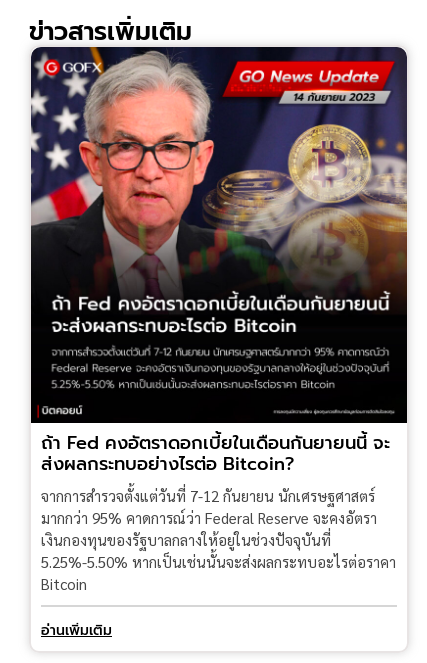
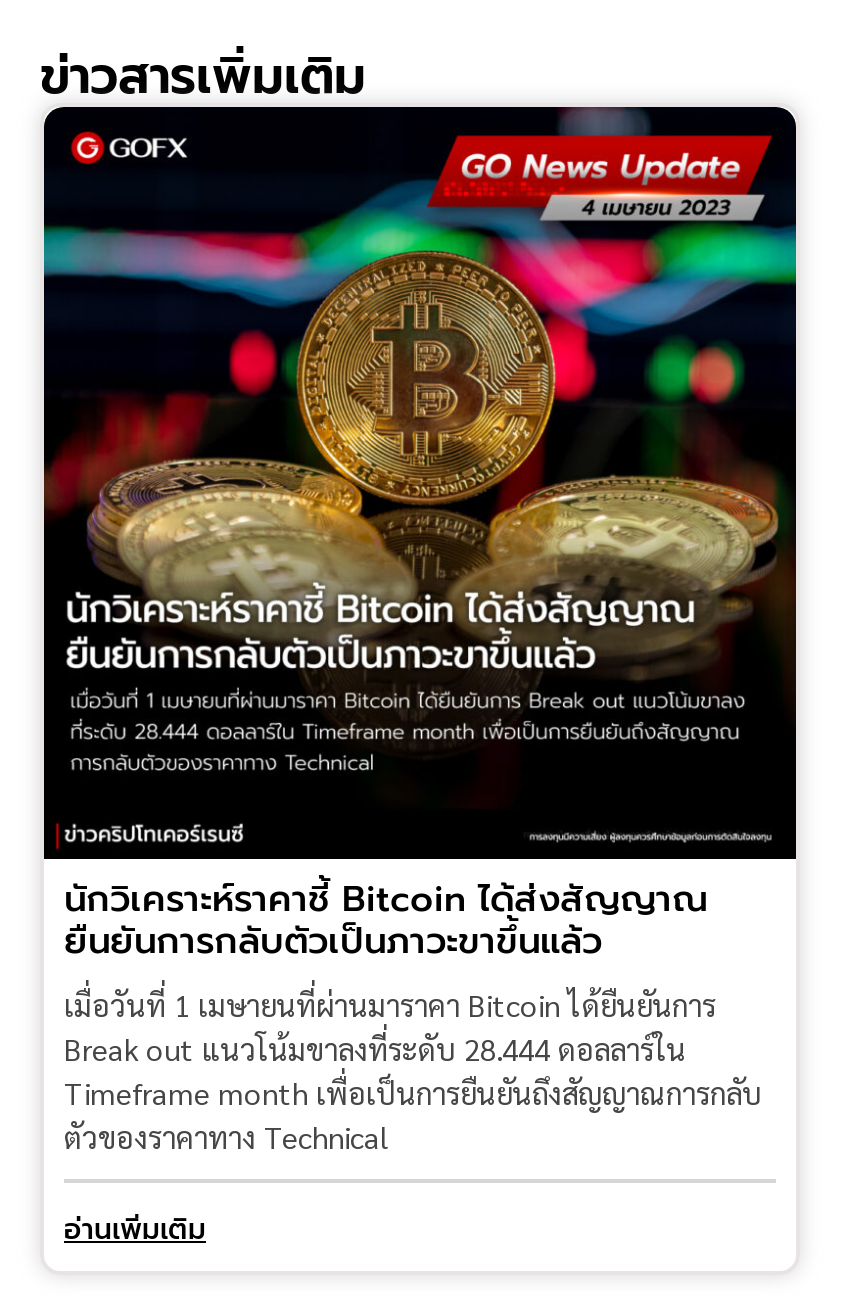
- [image]
+ [image]

- ถ้า Fed คงอัตราดอกเบี้ยในเดือนกันยายนนี้ จะ
- ส่งผลกระทบอย่างไรต่อ Bitcoin?
- จากการสำรวจตั้งแต่วันที่ 7-12 กันยายน นักเศรษฐศาสตร์
- มากกว่า 95% คาดการณ์ว่า Federal Reserve จะคงอัตรา
- เงินกองทุนของรัฐบาลกลางให้อยู่ในช่วงปัจจุบันที่
- 5.25%-5.50% หากเป็นเช่นนั้นจะส่งผลกระทบอะไรต่อราคา
- Bitcoin
+ นักวิเคราะห์ราคาชี้ Bitcoin ได้ส่งสัญญาณ
+ ยืนยันการกลับตัวเป็นภาวะขาขึ้นแล้ว
+ เมื่อวันที่ 1 เมษายนที่ผ่านมาราคา Bitcoin ได้ยืนยันการ
+ Break out แนวโน้มขาลงที่ระดับ 28.444 ดอลลาร์ใน
+ Timeframe month เพื่อเป็นการยืนยันถึงสัญญาณการกลับ
+ ตัวของราคาทาง Technical
